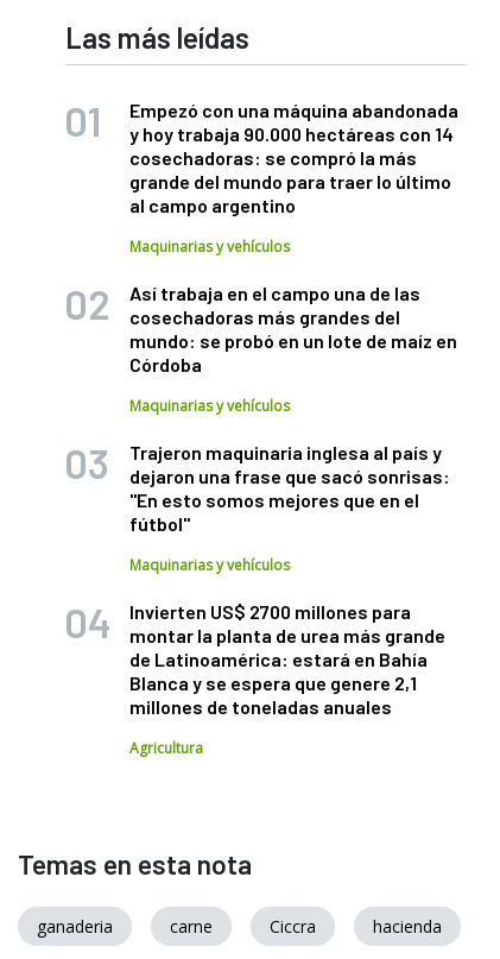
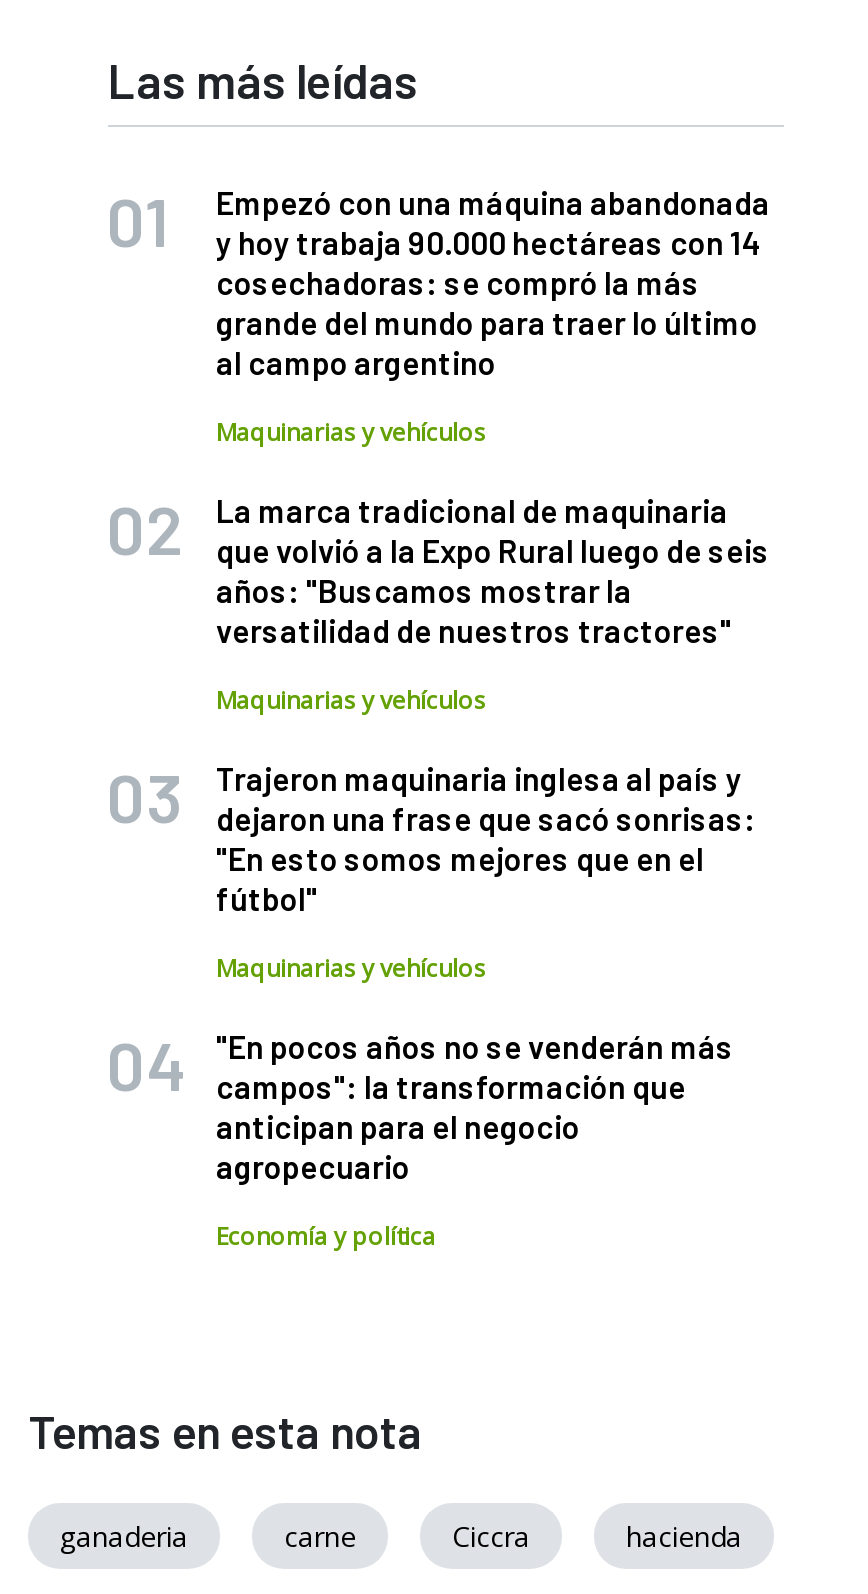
- Así trabaja en el campo una de las
- cosechadoras más grandes del
- mundo: se probó en un lote de maíz en
- Córdoba
+ La marca tradicional de maquinaria
+ que volvió a la Expo Rural luego de seis
+ años: "Buscamos mostrar la
+ versatilidad de nuestros tractores"

- Invierten US$ 2700 millones para
- montar la planta de urea más grande
- de Latinoamérica: estará en Bahía
- Blanca y se espera que genere 2,1
- millones de toneladas anuales
+ "En pocos años no se venderán más
+ campos": la transformación que
+ anticipan para el negocio
+ agropecuario

- Agricultura
+ Economía y política
